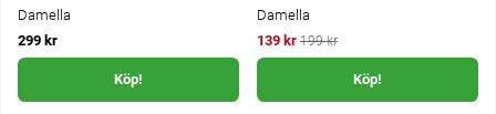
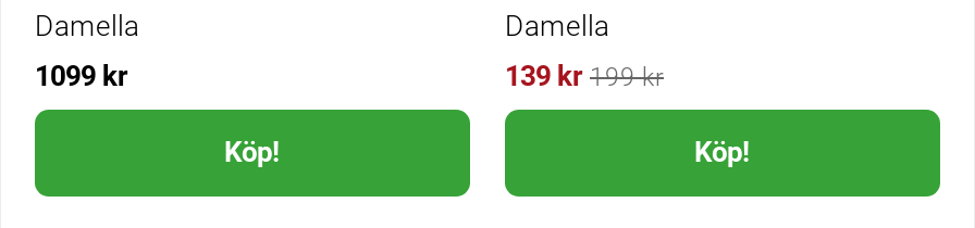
- 299 kr
+ 1099 kr
